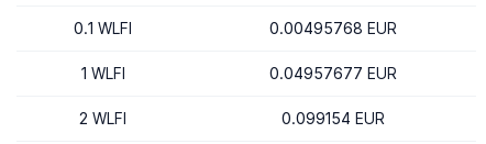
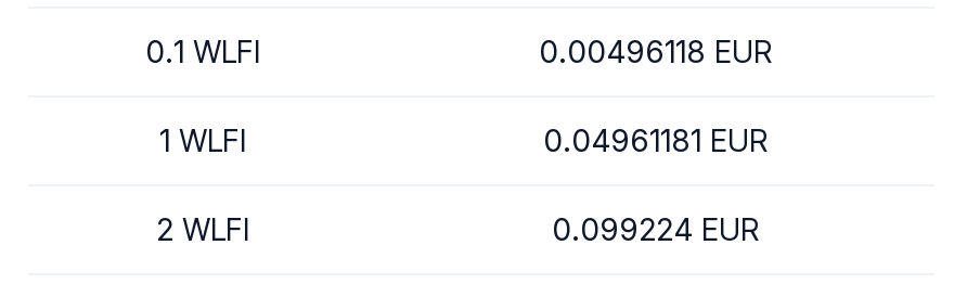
- 0.00495768 EUR
+ 0.00496118 EUR

- 0.04957677 EUR
+ 0.04961181 EUR

- 0.099154 EUR
+ 0.099224 EUR
